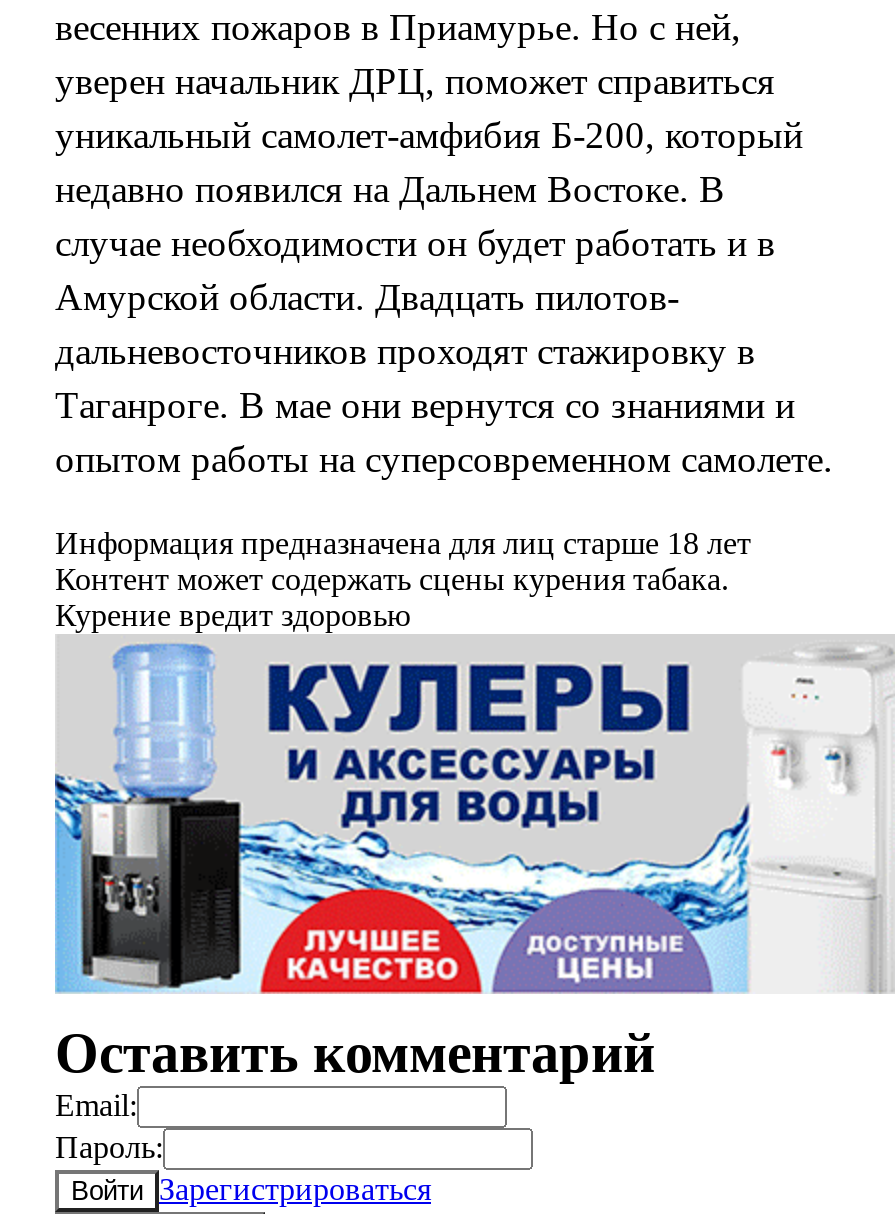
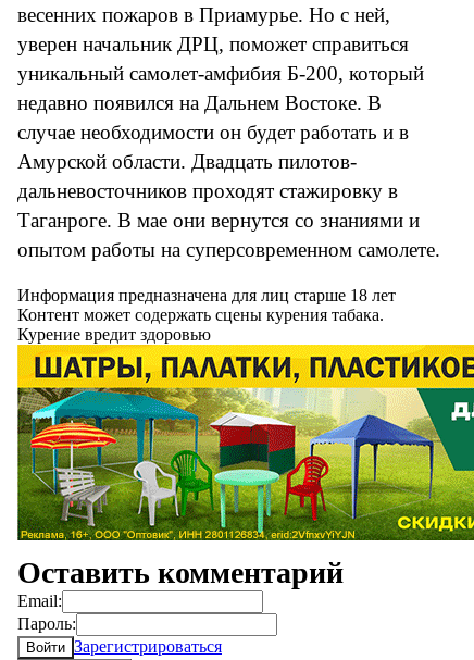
- [image]
+ [image]
